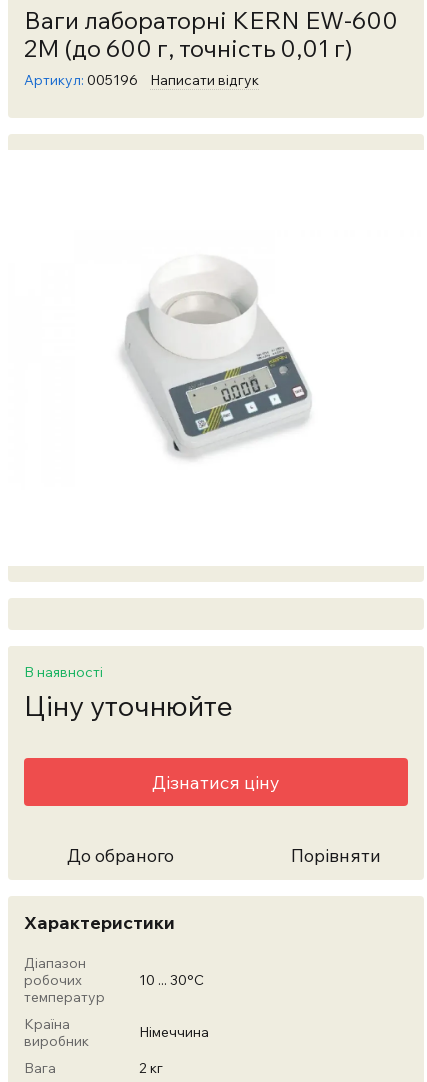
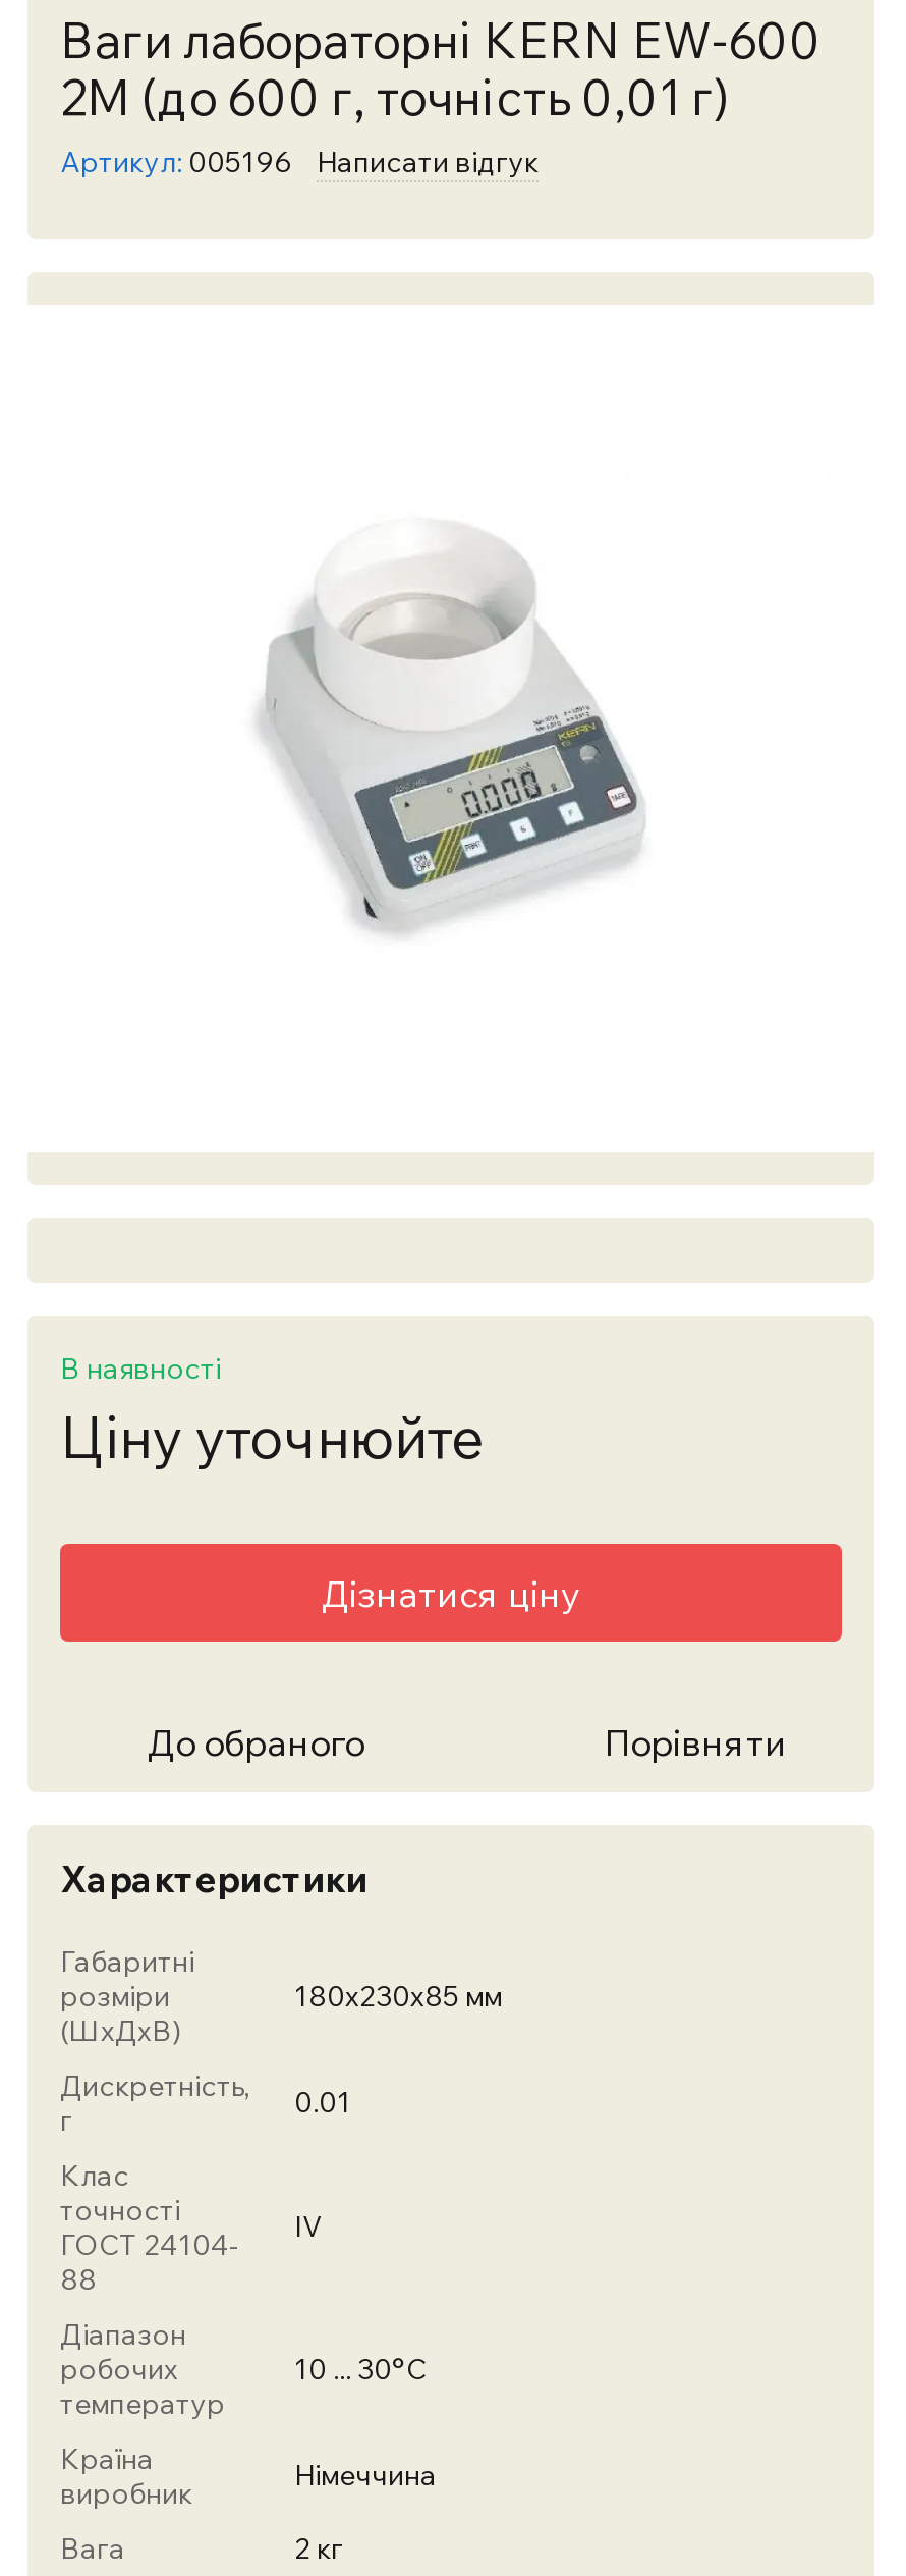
+ Габаритні
+ розміри
+ (ШхДхВ)

+ 180х230х85 мм
+ Дискретність,
+ г
+ 0.01
+ Клас
+ точності
+ ГОСТ 24104-
+ 88

+ IV
